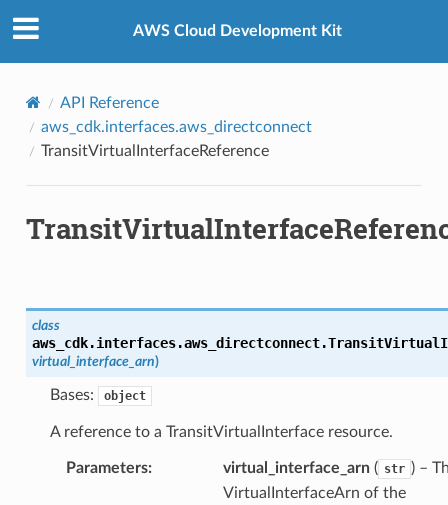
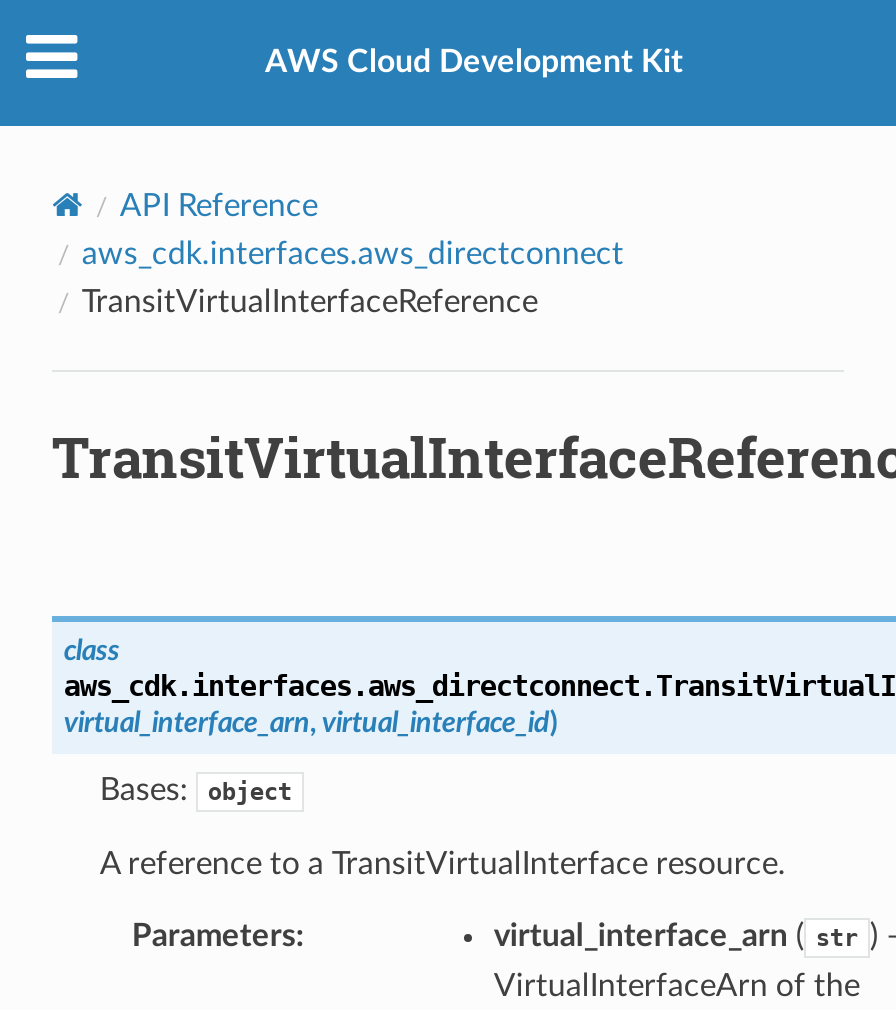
- virtual_interface_arn)
+ virtual_interface_arn, virtual_interface_id)
